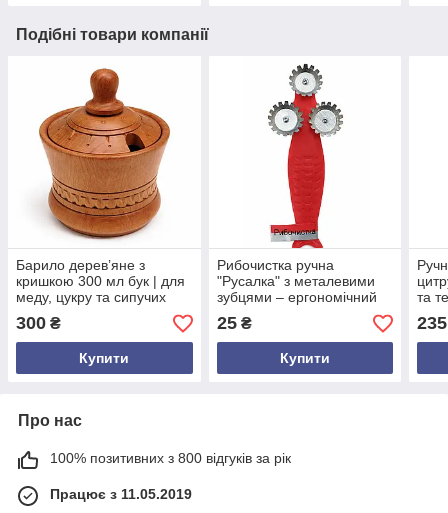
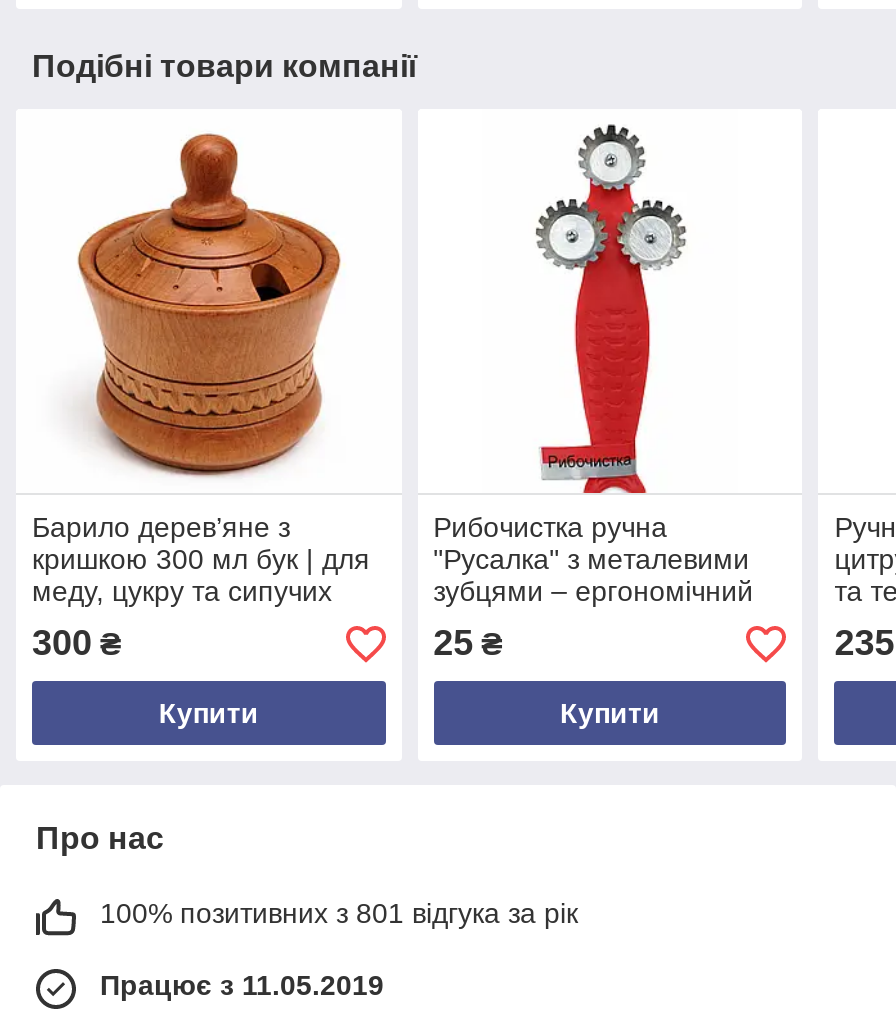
- 100% позитивних з 800 відгуків за рік
+ 100% позитивних з 801 відгука за рік
